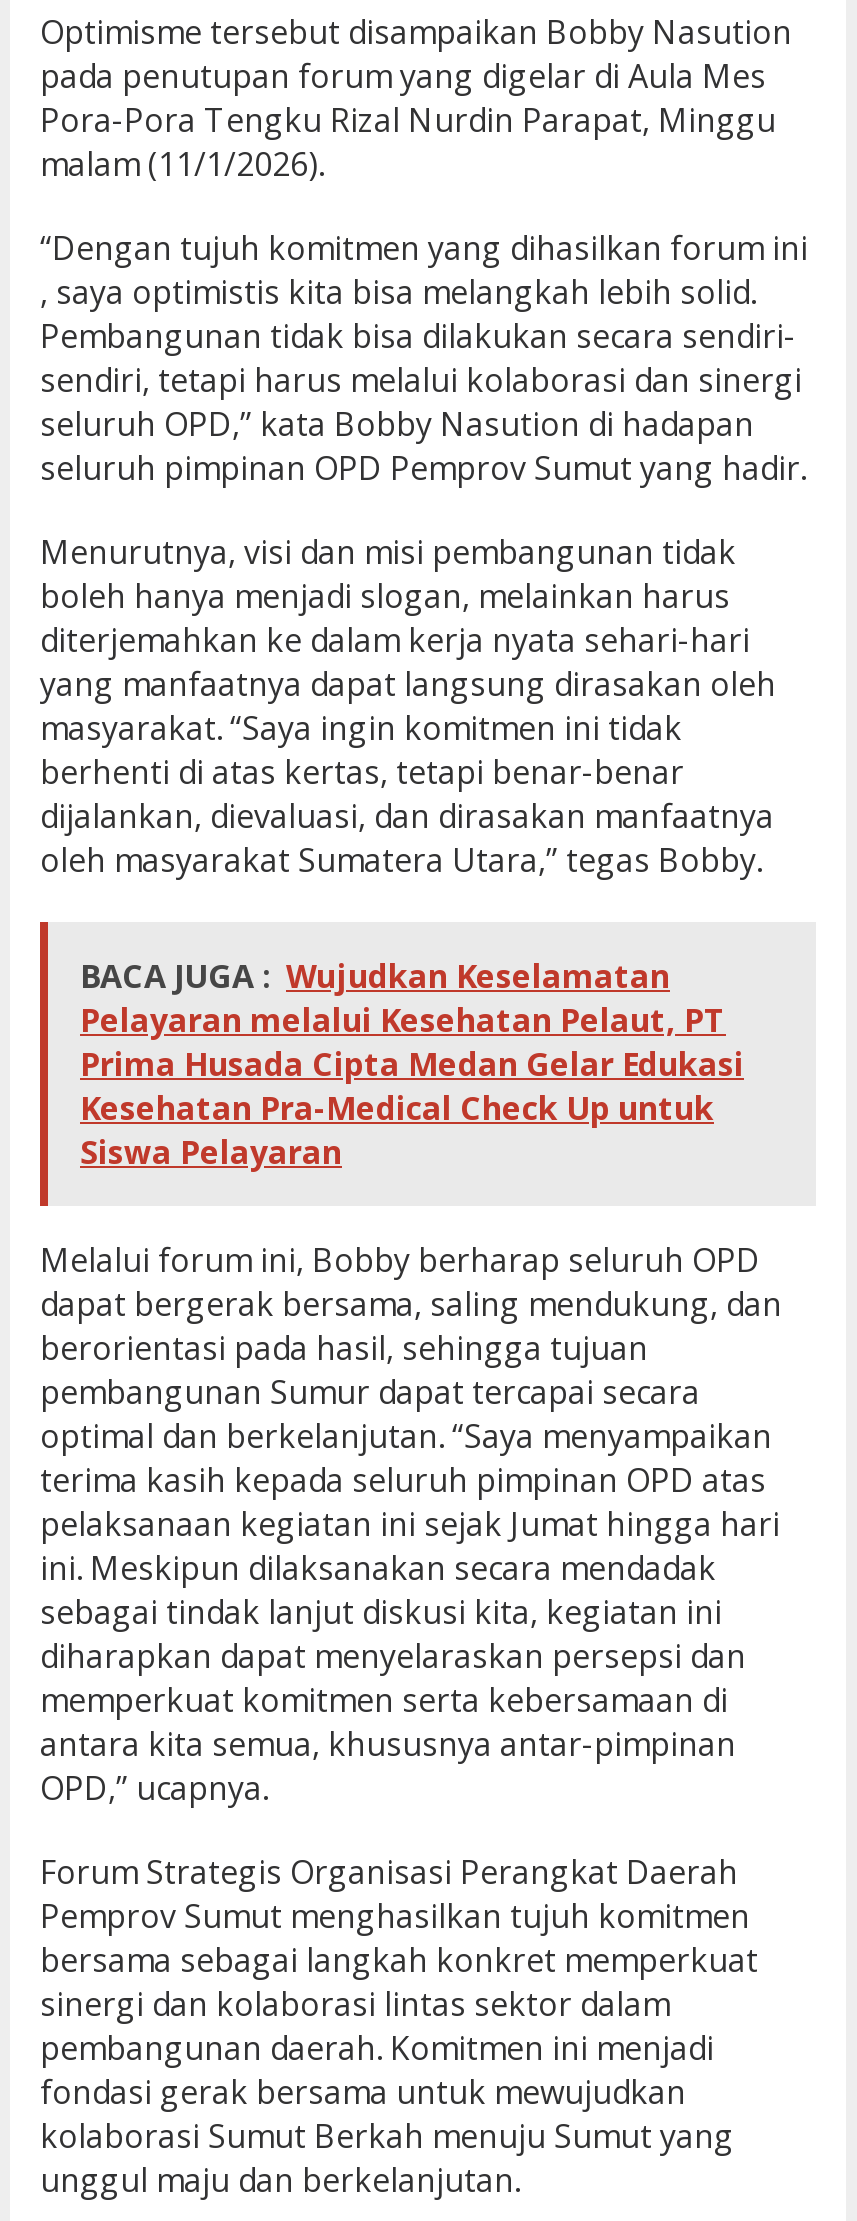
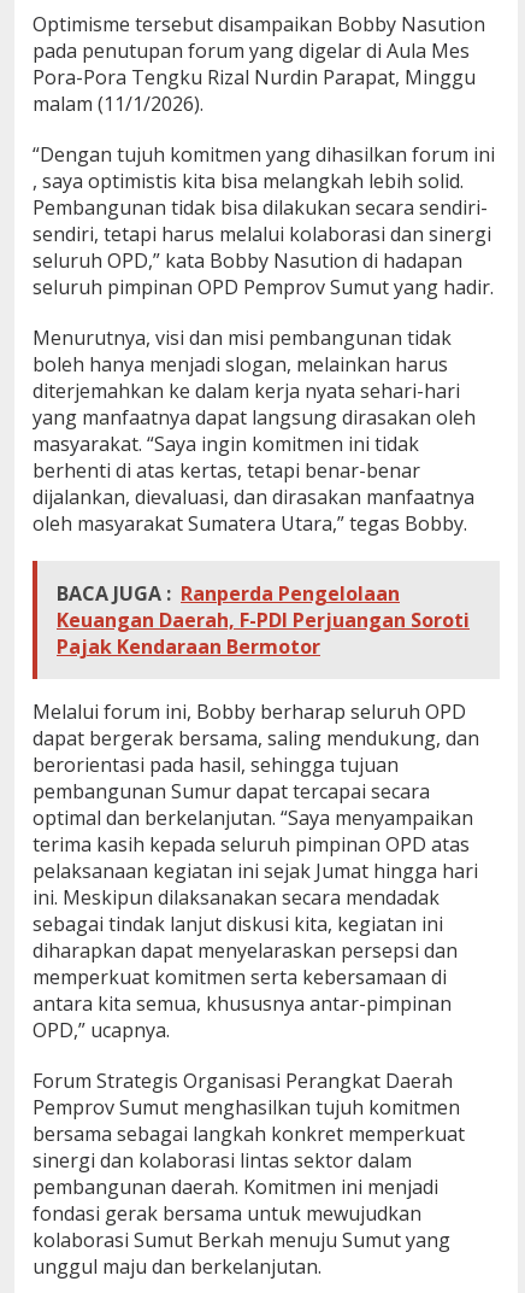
- BACA JUGA : Wujudkan Keselamatan
- Pelayaran melalui Kesehatan Pelaut, PT
- Prima Husada Cipta Medan Gelar Edukasi
- Kesehatan Pra-Medical Check Up untuk
- Siswa Pelayaran
+ BACA JUGA : Ranperda Pengelolaan
+ Keuangan Daerah, F-PDI Perjuangan Soroti
+ Pajak Kendaraan Bermotor
